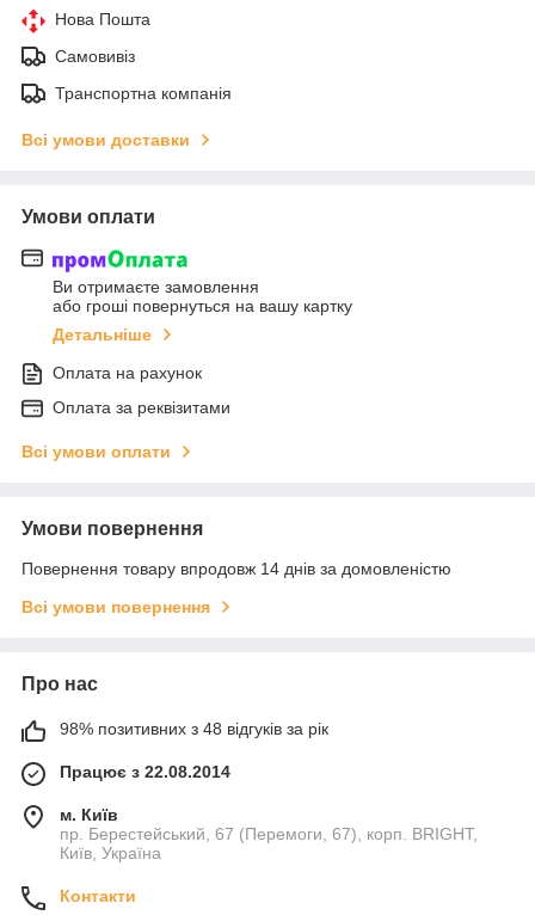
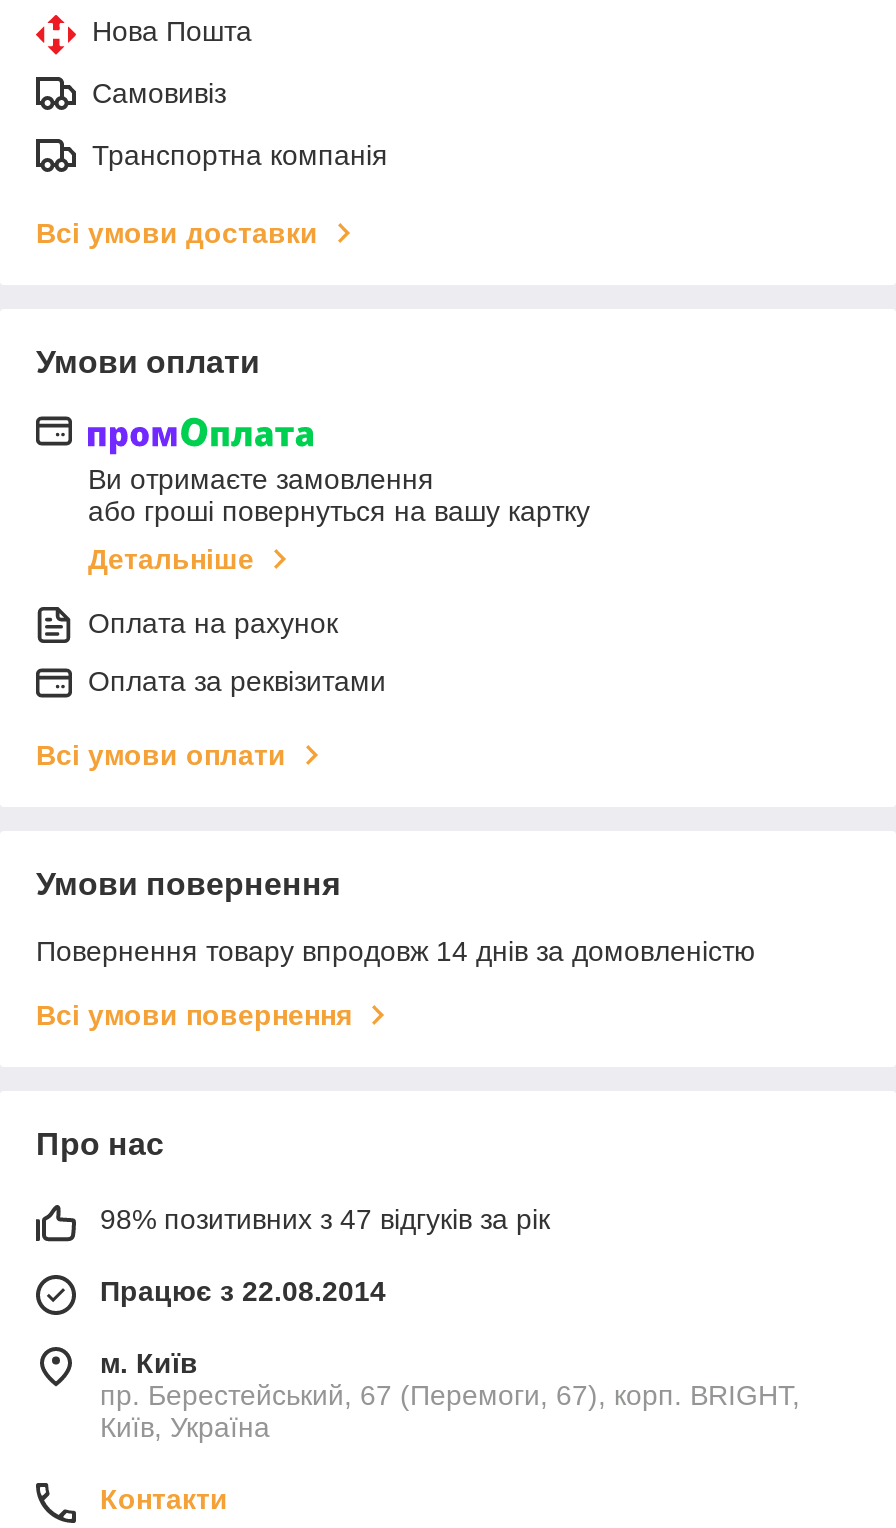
- 98% позитивних з 48 відгуків за рік
+ 98% позитивних з 47 відгуків за рік
